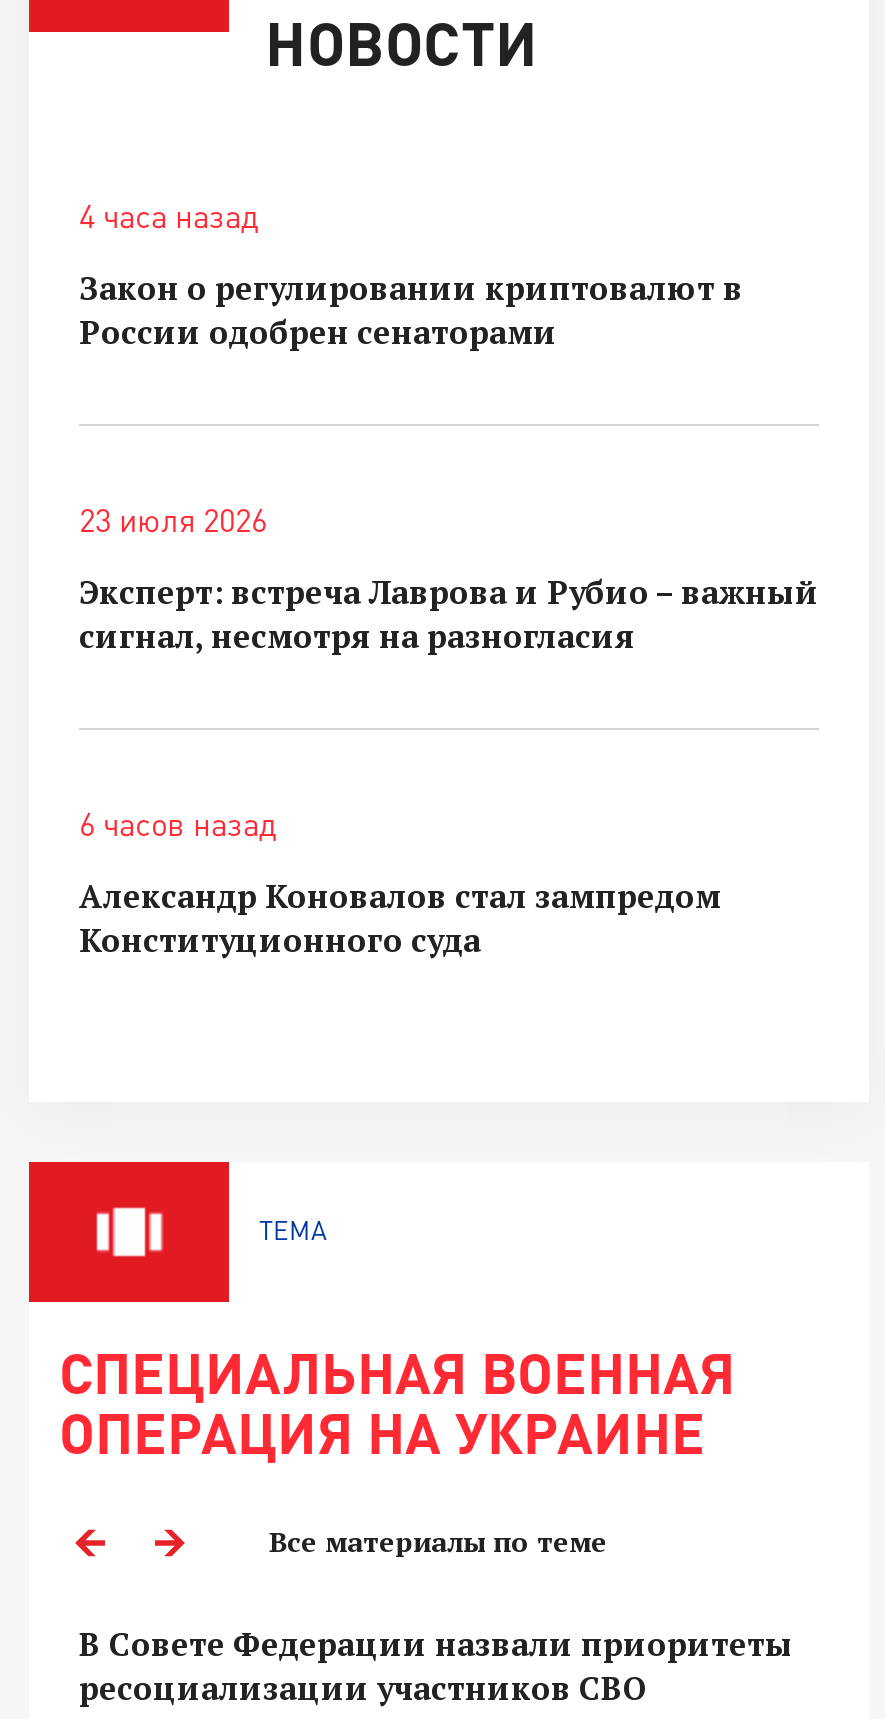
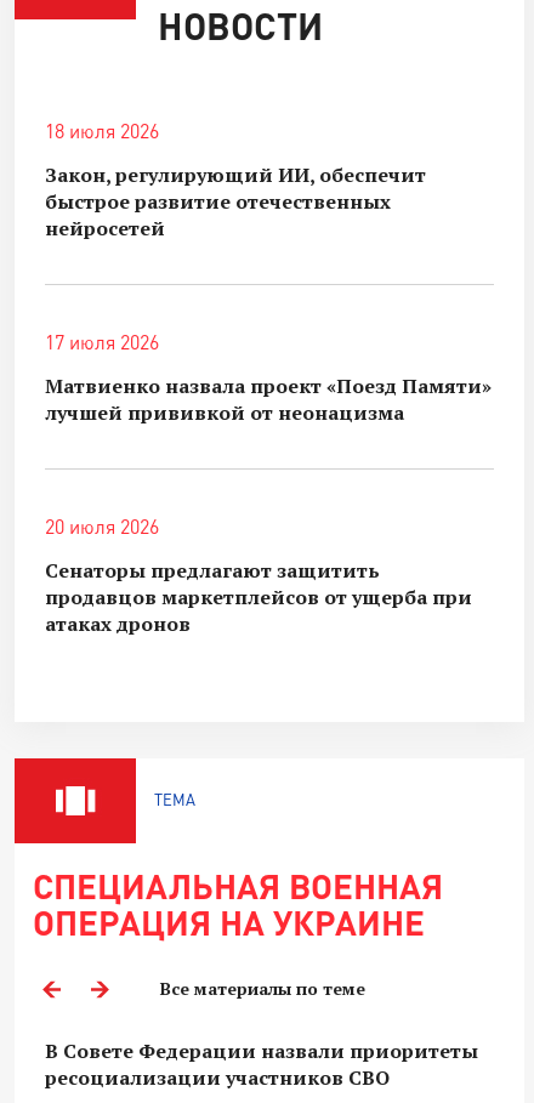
- 4 часа назад
+ 18 июля 2026

- Закон о регулировании криптовалют в
- России одобрен сенаторами
+ Закон, регулирующий ИИ, обеспечит
+ быстрое развитие отечественных
+ нейросетей

- 23 июля 2026
+ 17 июля 2026

- Эксперт: встреча Лаврова и Рубио – важный
- сигнал, несмотря на разногласия
+ Матвиенко назвала проект «Поезд Памяти»
+ лучшей прививкой от неонацизма

- 6 часов назад
+ 20 июля 2026

- Александр Коновалов стал зампредом
- Конституционного суда
+ Сенаторы предлагают защитить
+ продавцов маркетплейсов от ущерба при
+ атаках дронов
